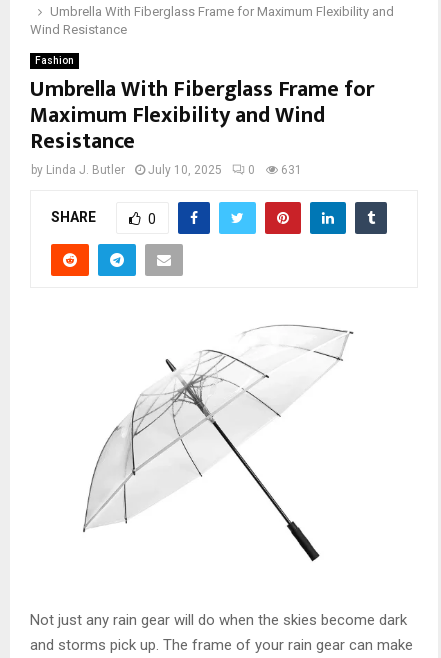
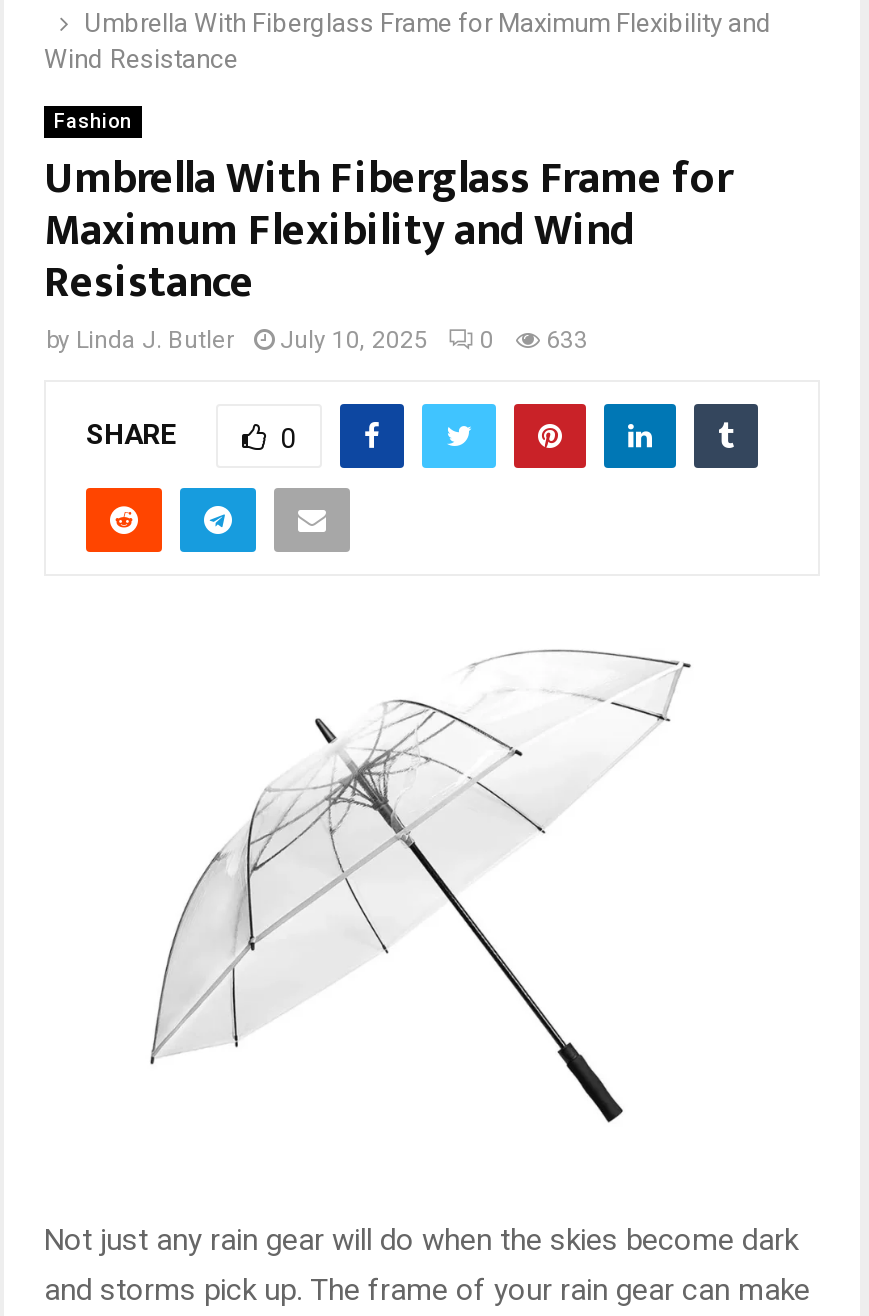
- by Linda J. Butler July 10, 2025 0 631
+ by Linda J. Butler July 10, 2025 0 633
